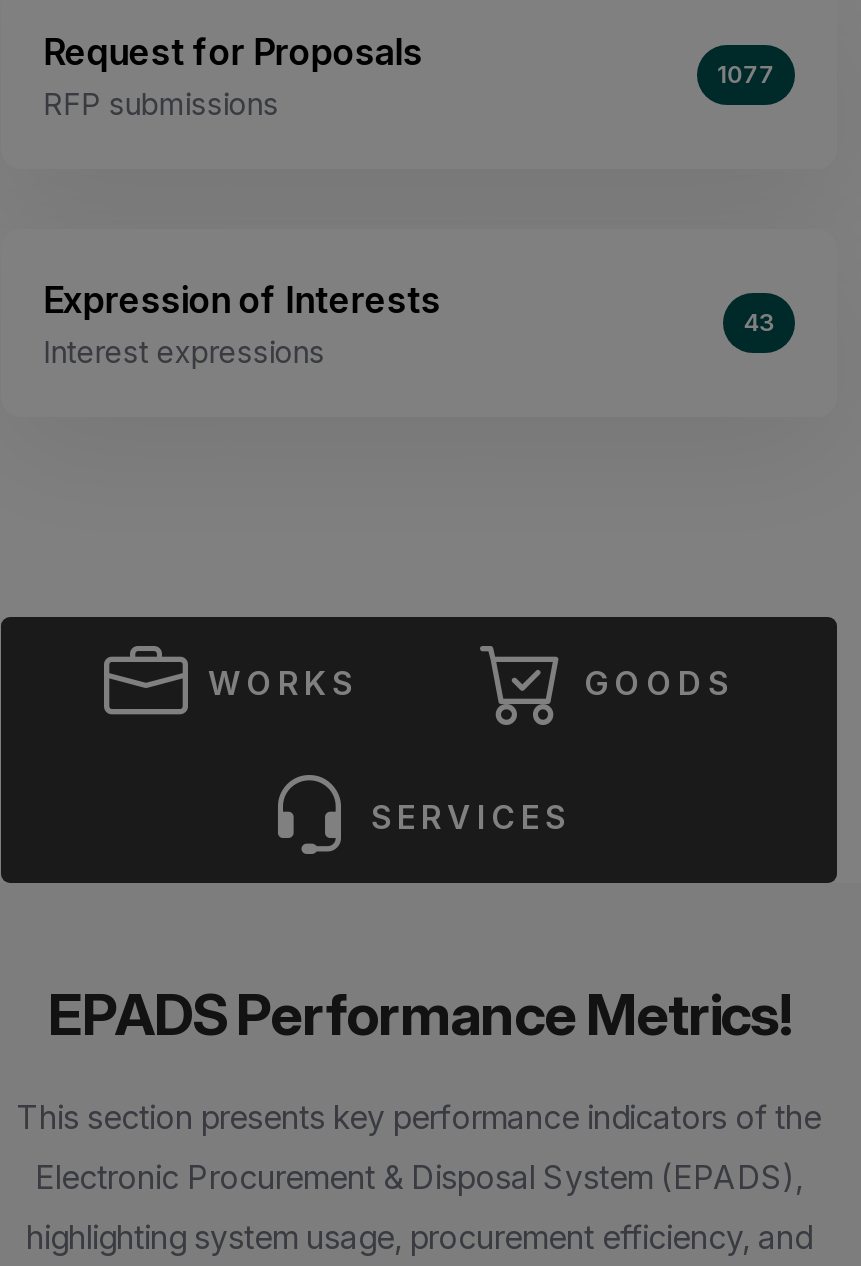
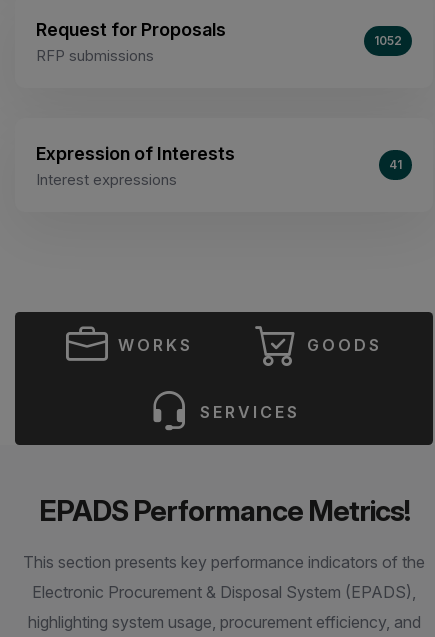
- 1077
+ 1052

- 43
+ 41
